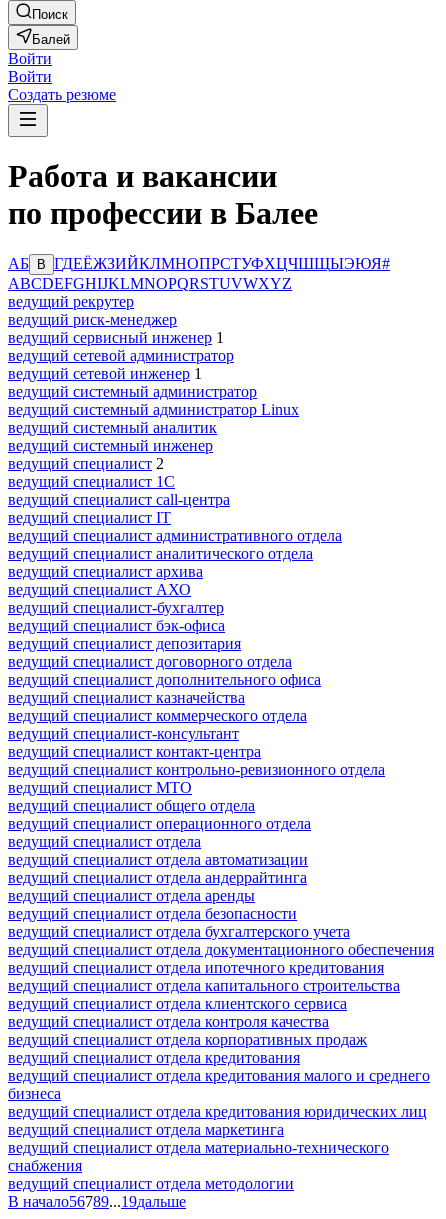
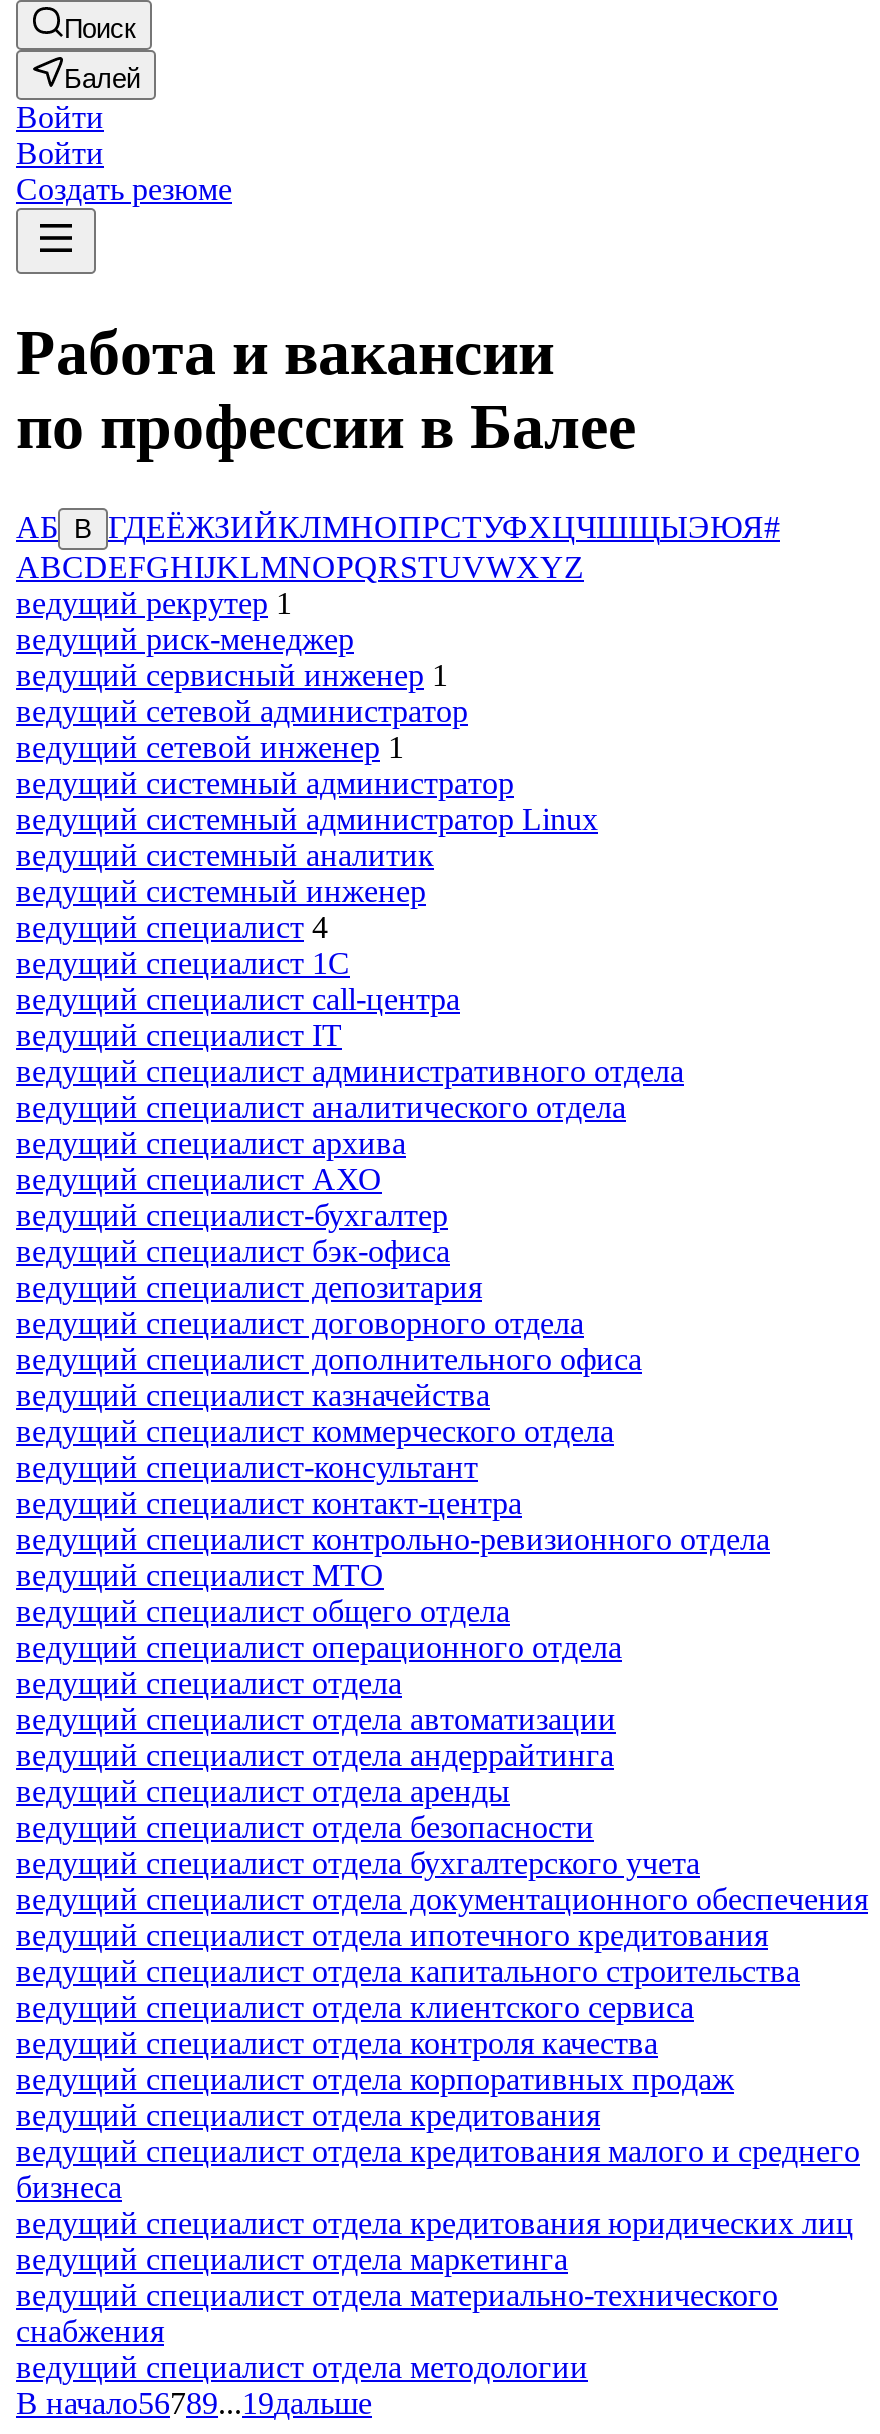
- ведущий рекрутер
+ ведущий рекрутер 1

- ведущий специалист 2
+ ведущий специалист 4
